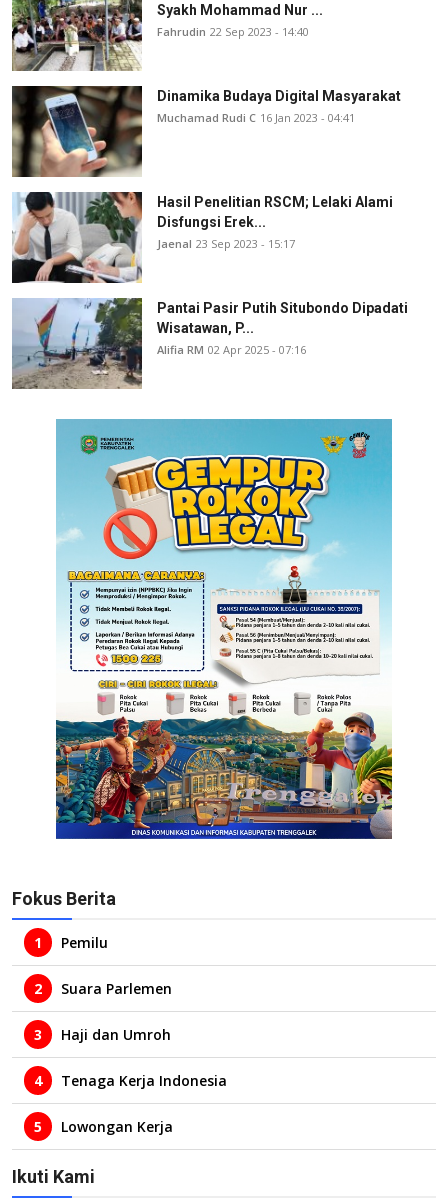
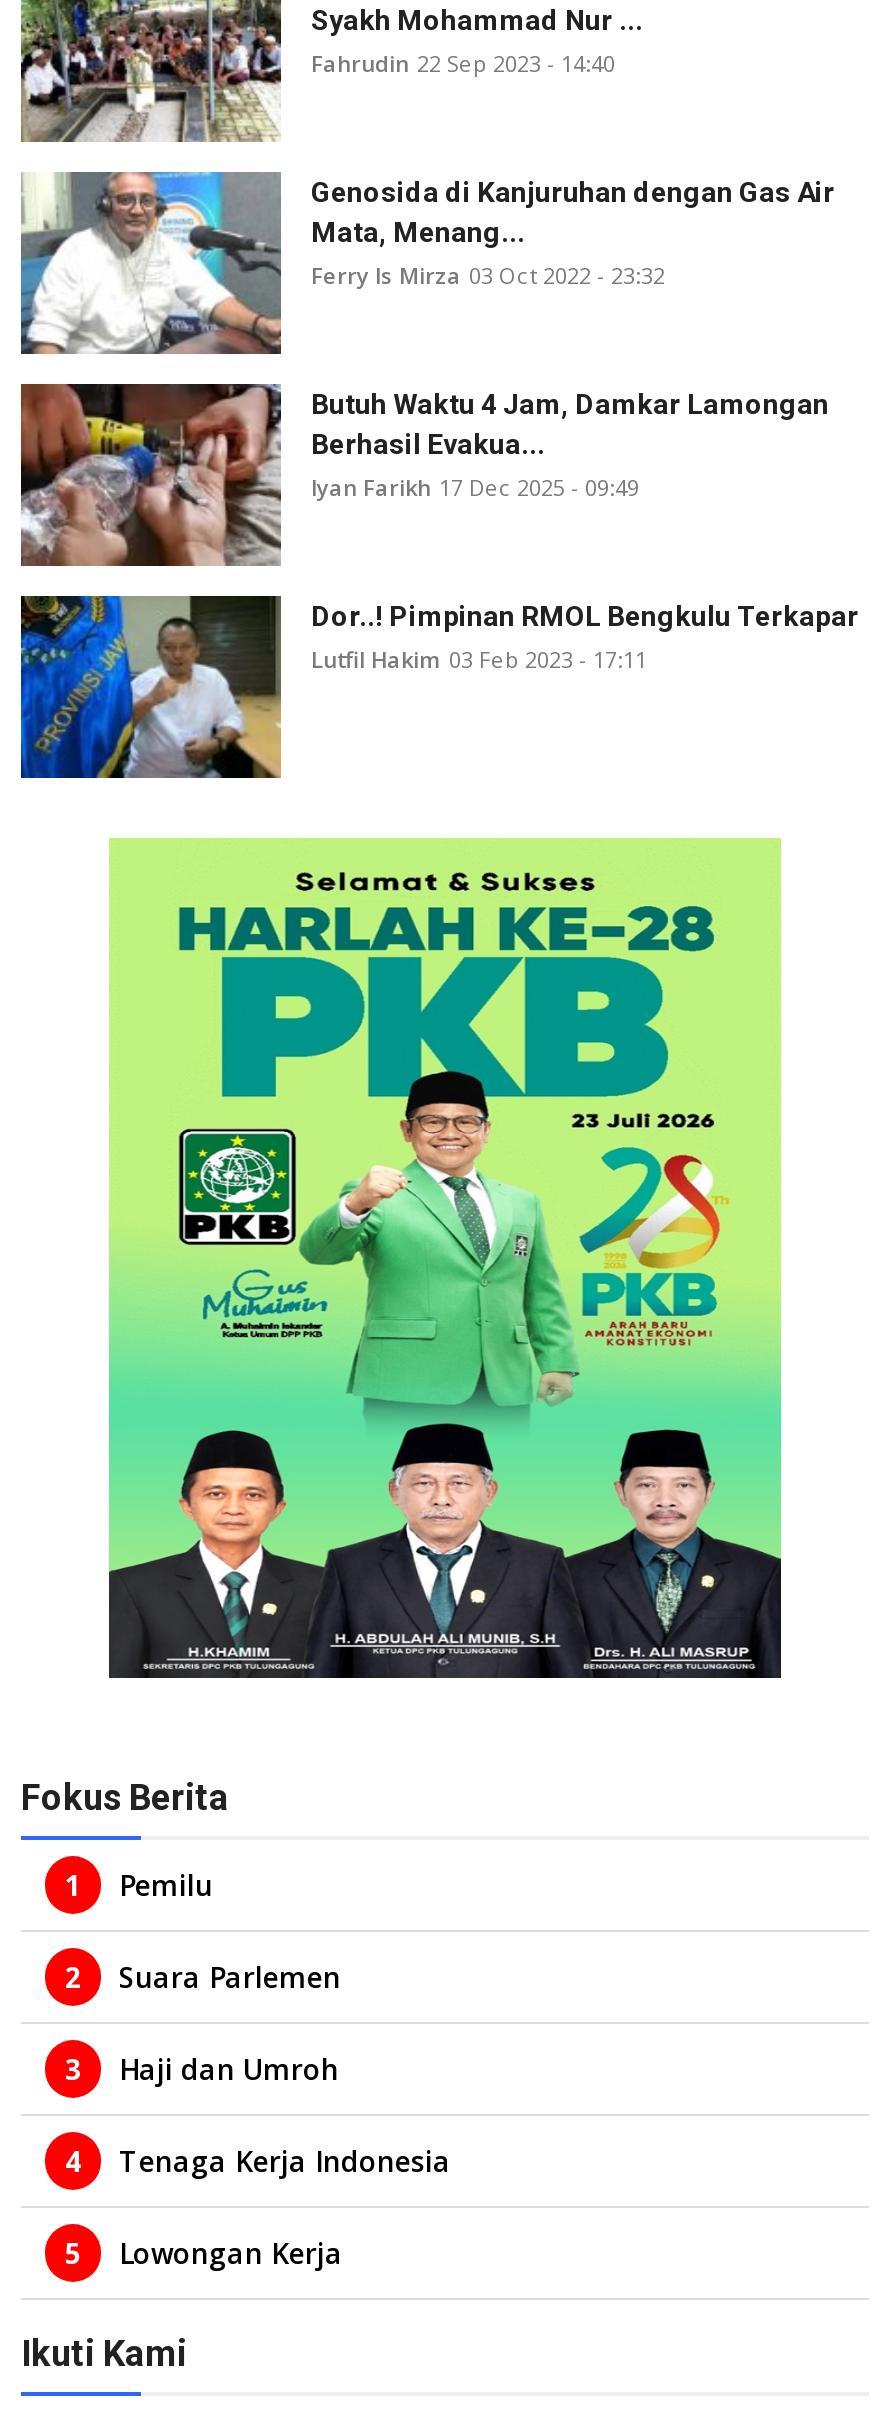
- [image]
- Dinamika Budaya Digital Masyarakat
- Muchamad Rudi C 16 Jan 2023 - 04:41
+ [image]
+ Genosida di Kanjuruhan dengan Gas Air
+ Mata, Menang...
+ Ferry Is Mirza 03 Oct 2022 - 23:32

- [image]
- Hasil Penelitian RSCM; Lelaki Alami
- Disfungsi Erek...
- Jaenal 23 Sep 2023 - 15:17
+ [image]
+ Butuh Waktu 4 Jam, Damkar Lamongan
+ Berhasil Evakua...
+ Iyan Farikh 17 Dec 2025 - 09:49

- [image]
- Pantai Pasir Putih Situbondo Dipadati
- Wisatawan, P...
- Alifia RM 02 Apr 2025 - 07:16
+ [image]
+ Dor..! Pimpinan RMOL Bengkulu Terkapar
+ Lutfil Hakim 03 Feb 2023 - 17:11

- [image]
+ [image]
